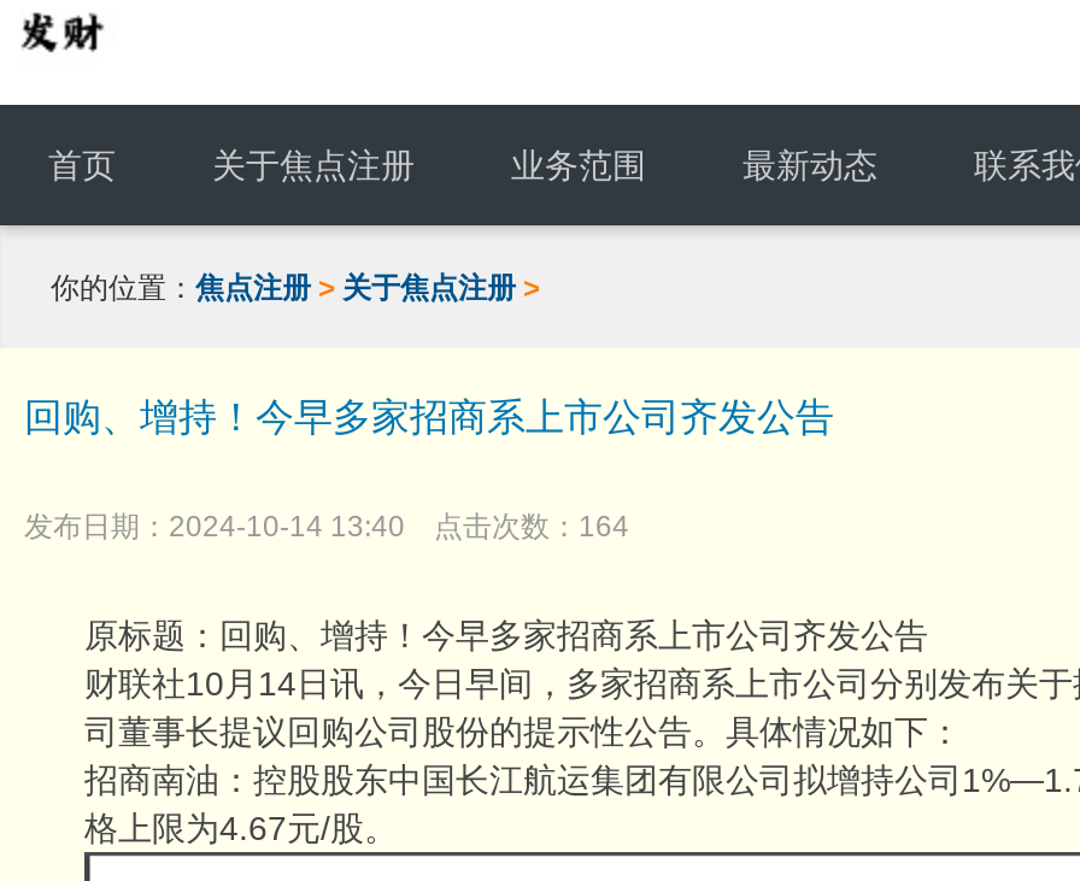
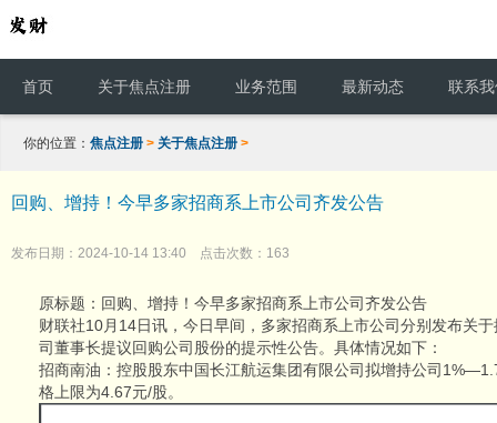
- 发布日期：2024-10-14 13:40 点击次数：164
+ 发布日期：2024-10-14 13:40 点击次数：163
